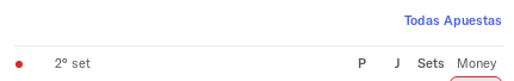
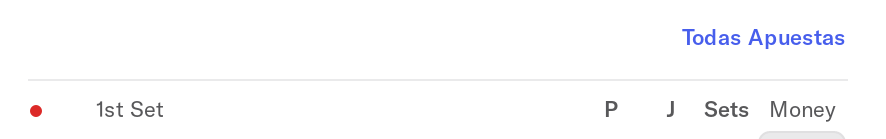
- 2° set
+ 1st Set
